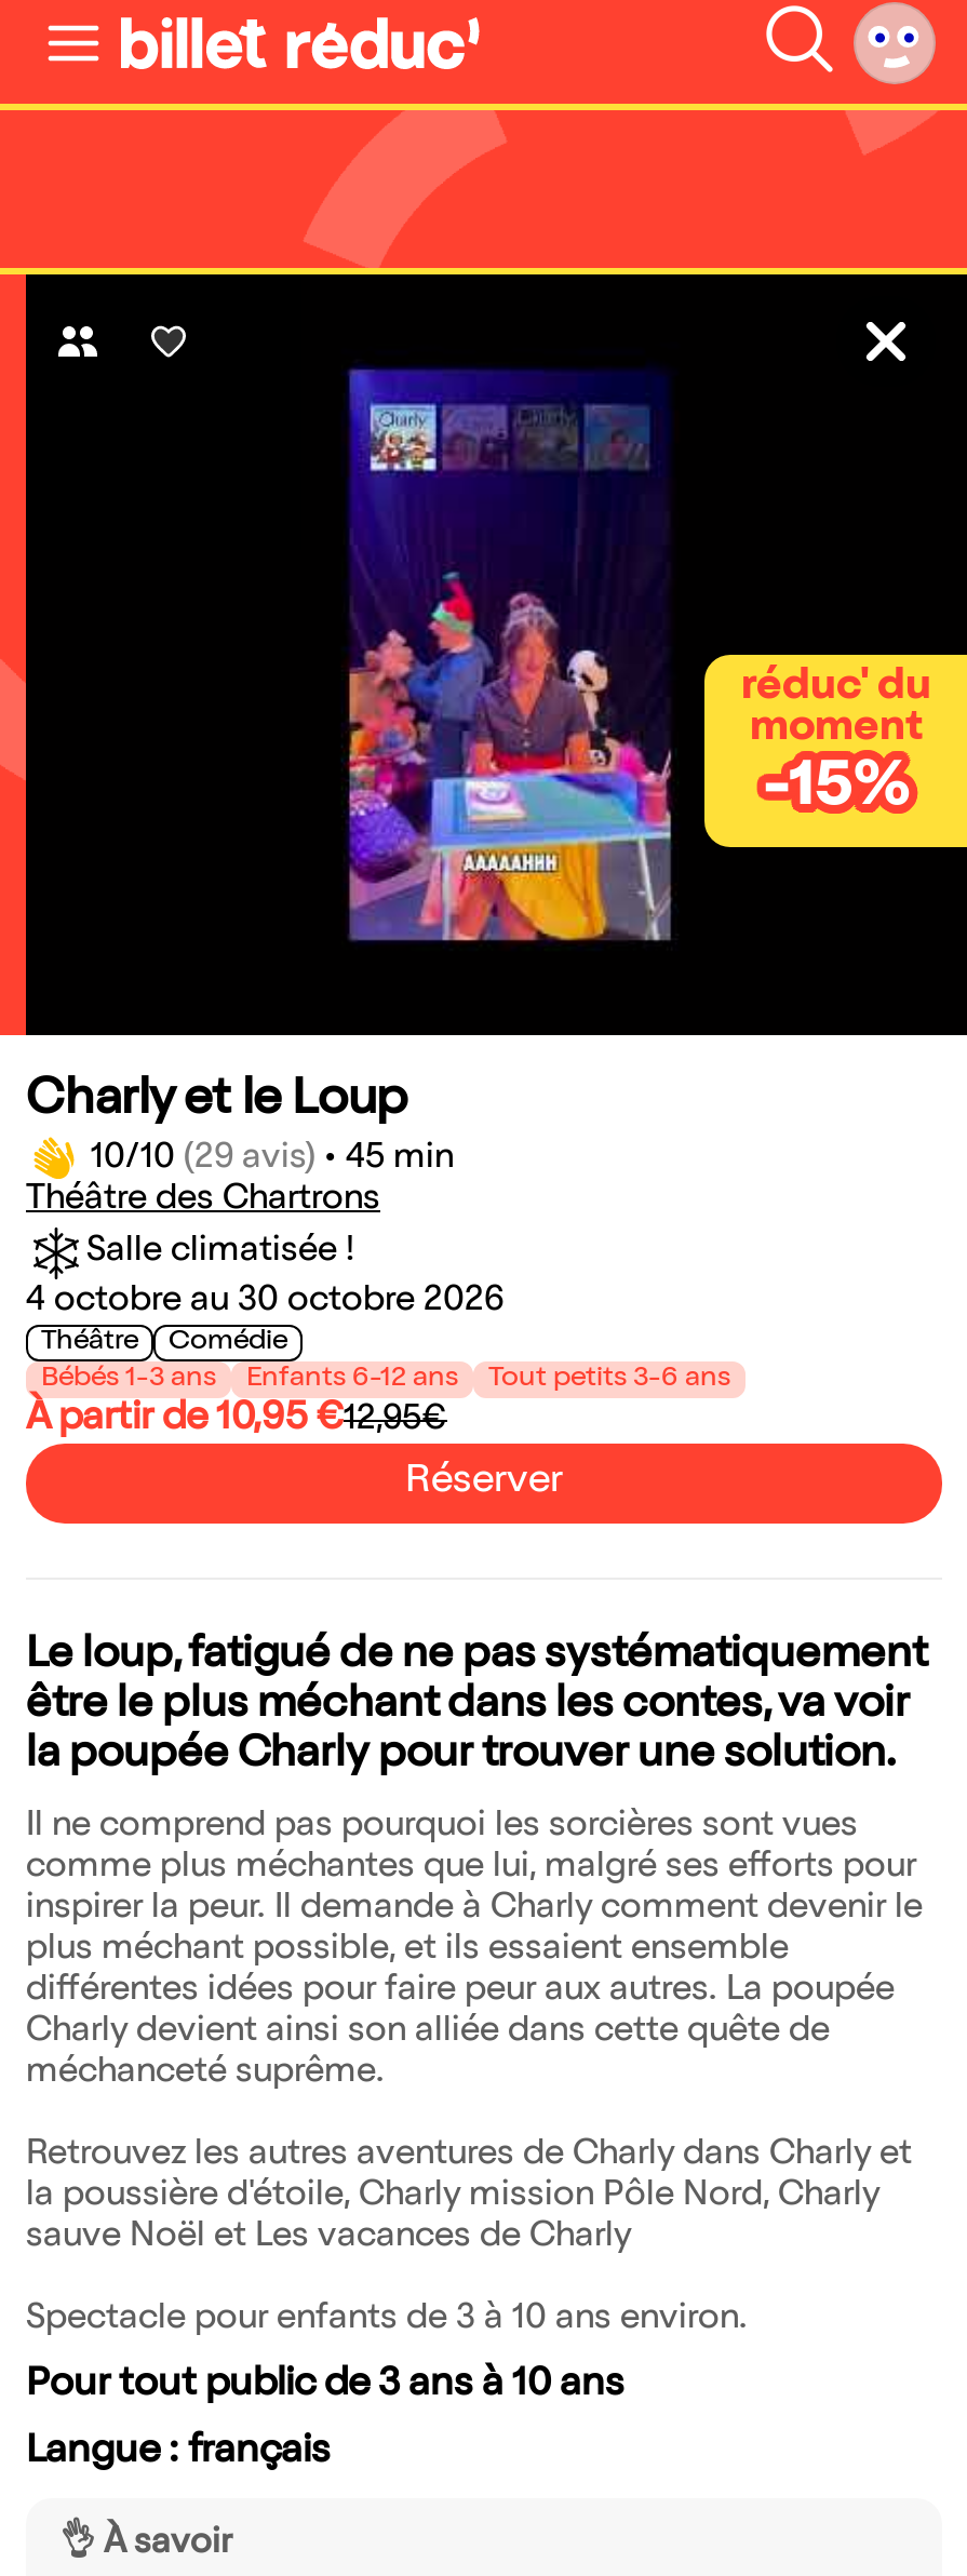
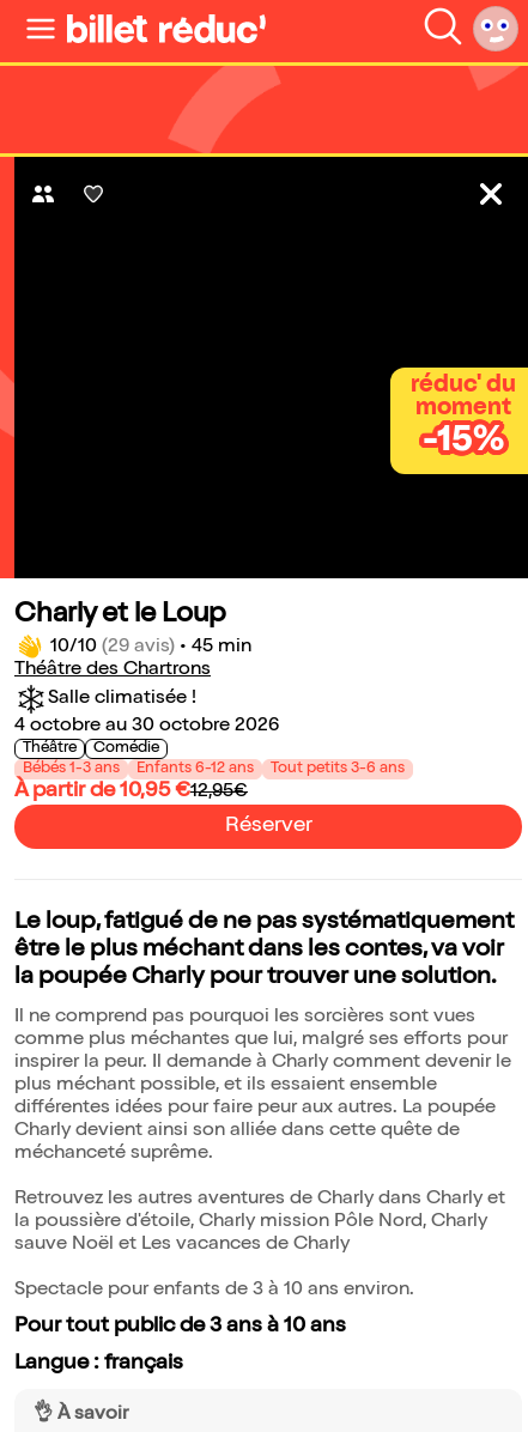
- [image]
